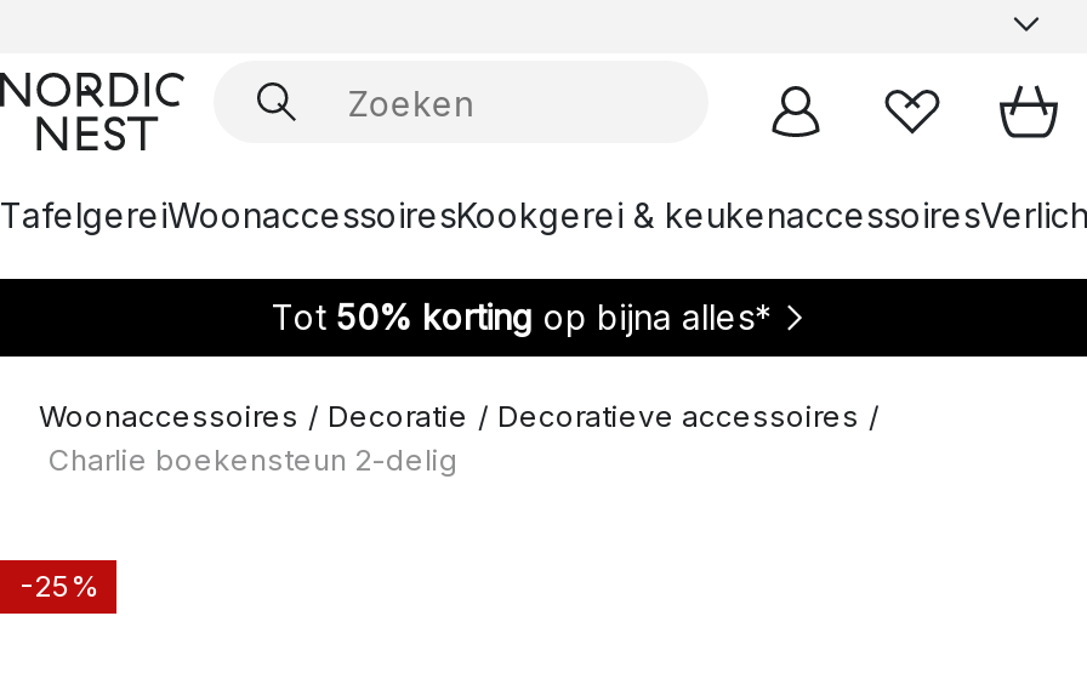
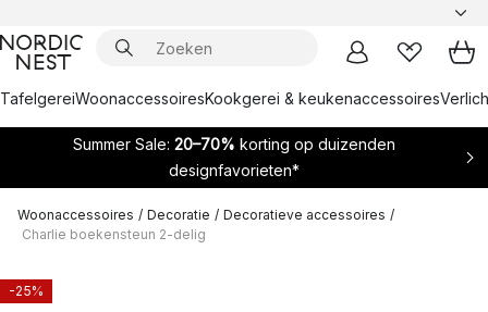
- Tot 50% korting op bijna alles*
+ Summer Sale: 20–70% korting op duizenden
+ designfavorieten*
